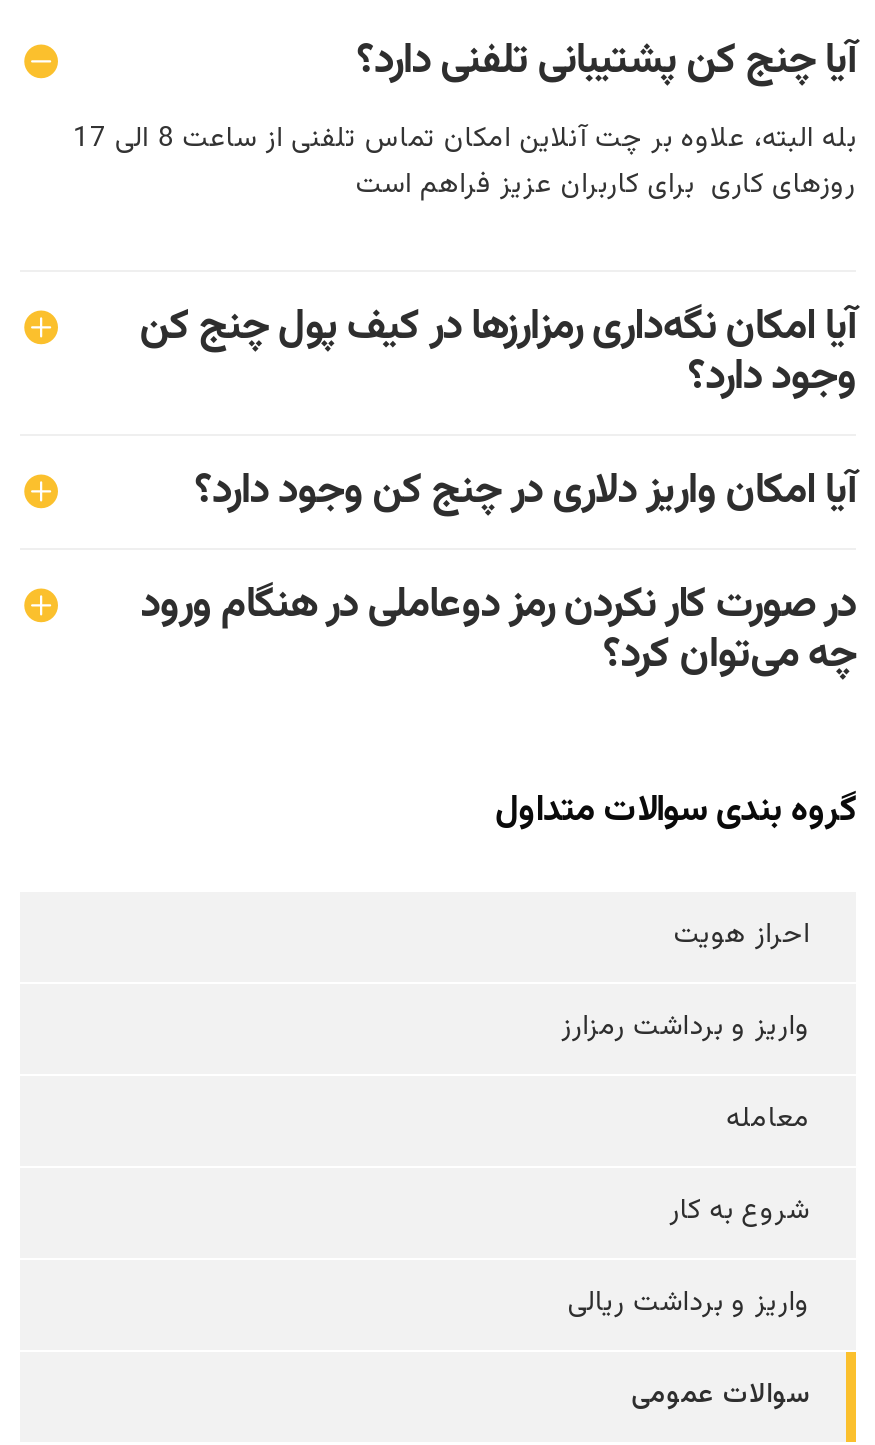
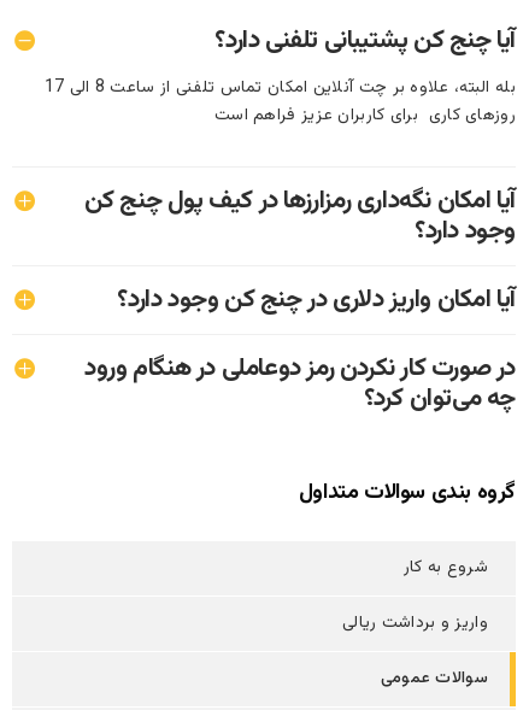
- احراز هویت
- واریز و برداشت رمزارز
- معامله
